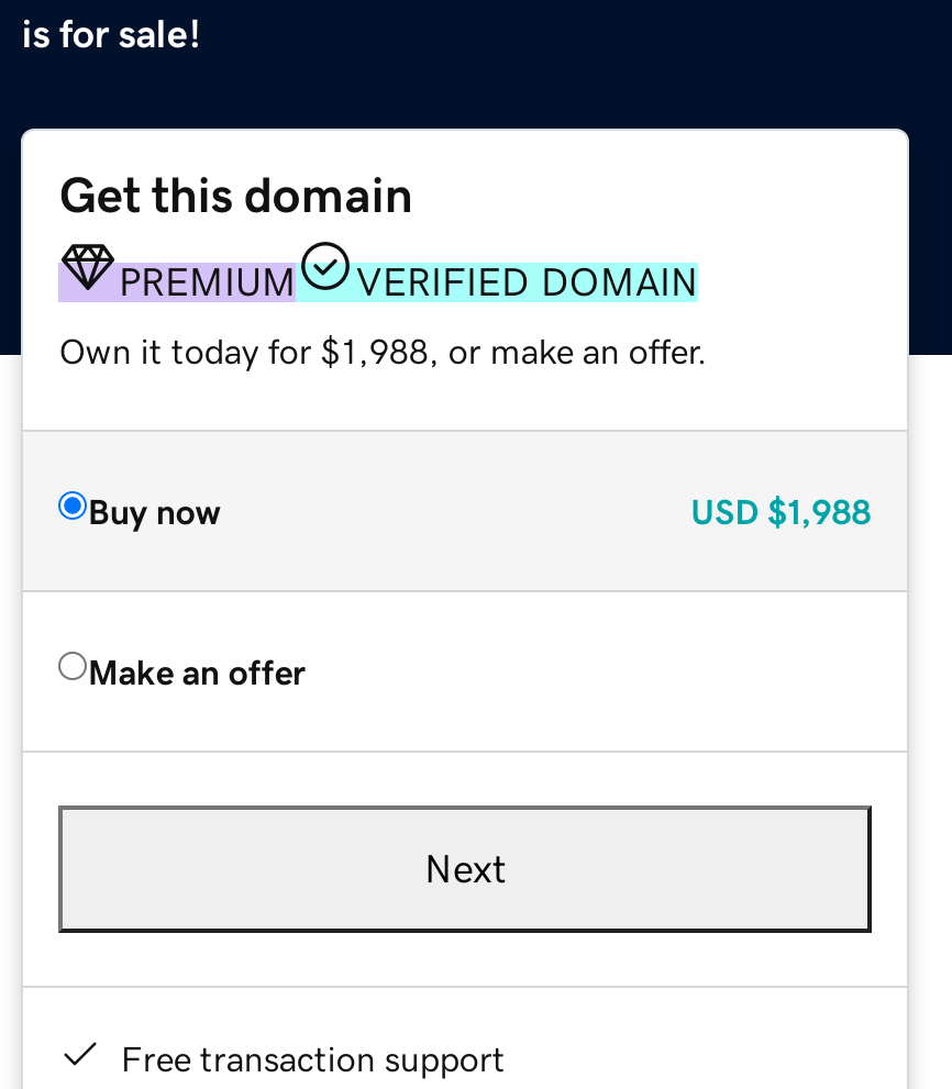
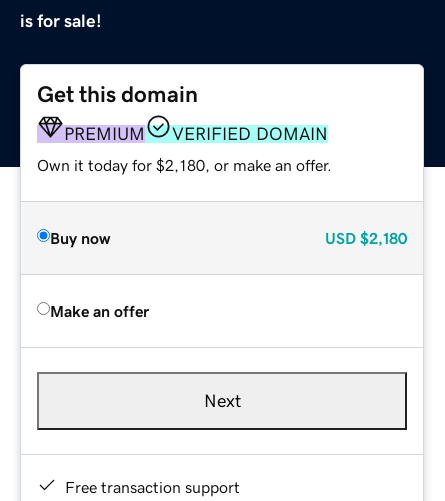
- Own it today for $1,988, or make an offer.
+ Own it today for $2,180, or make an offer.

- USD $1,988
+ USD $2,180
